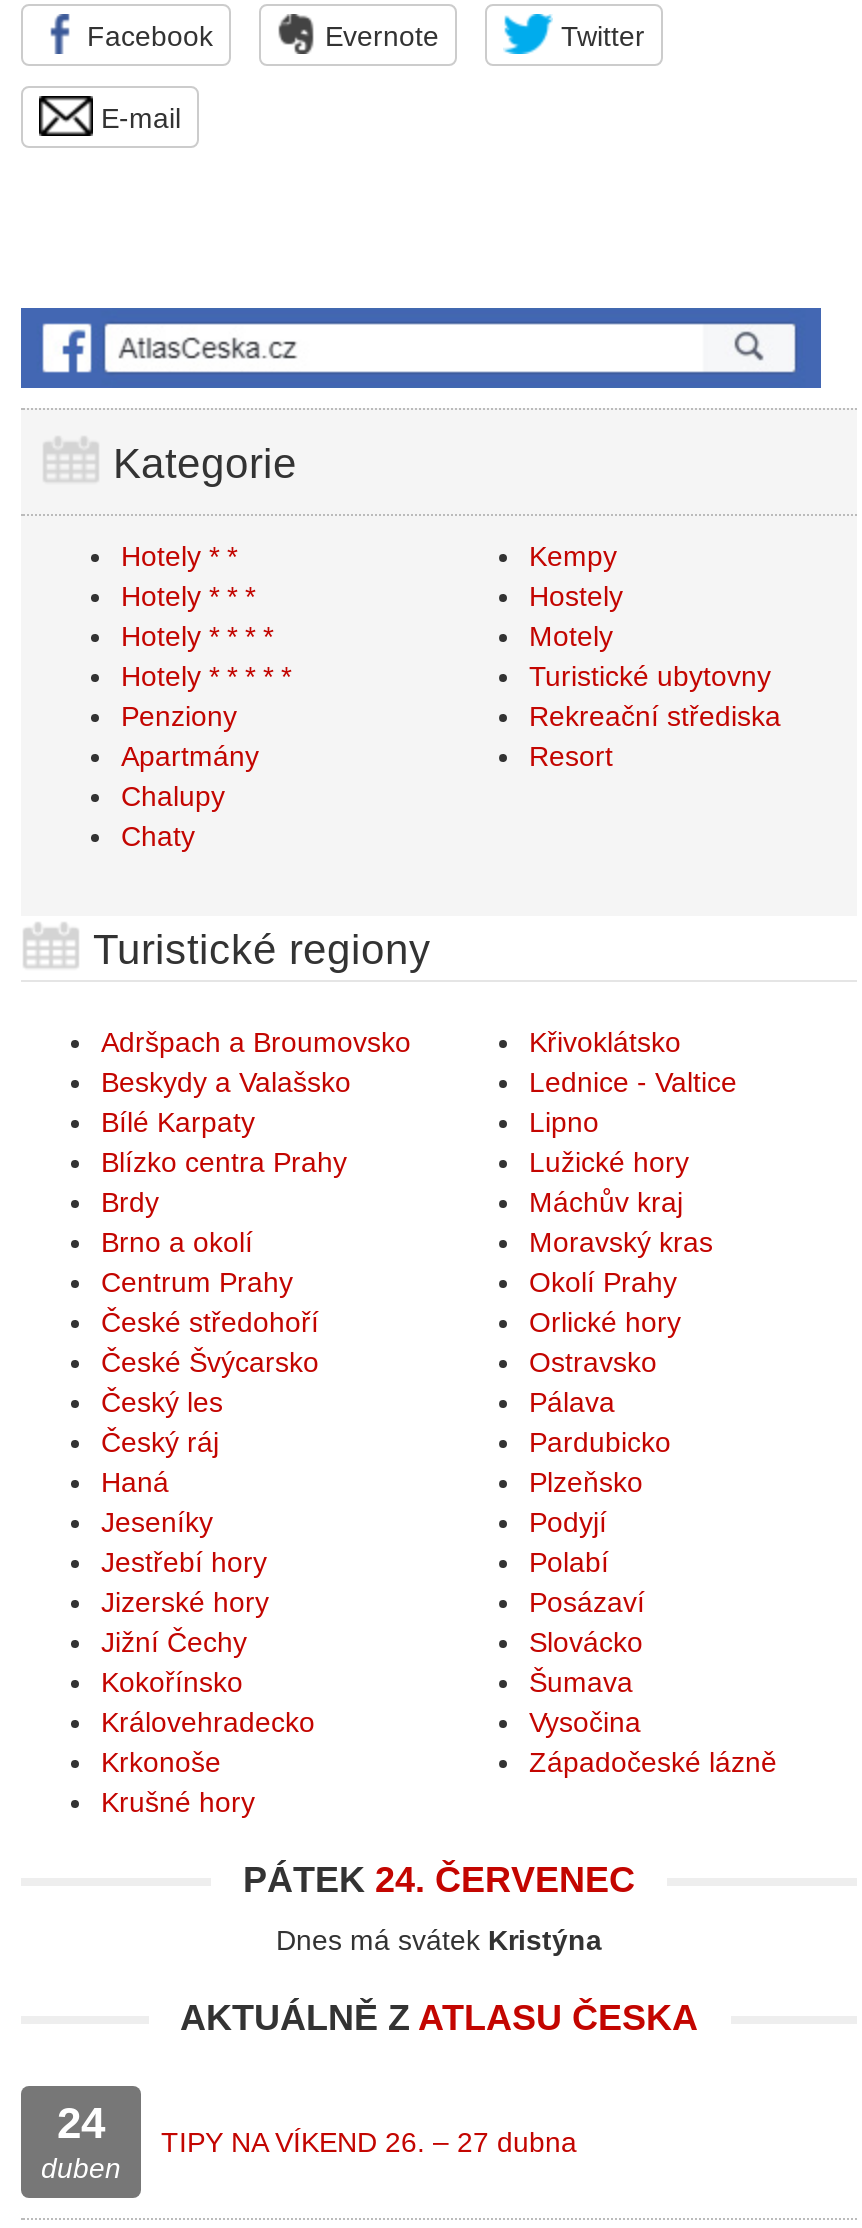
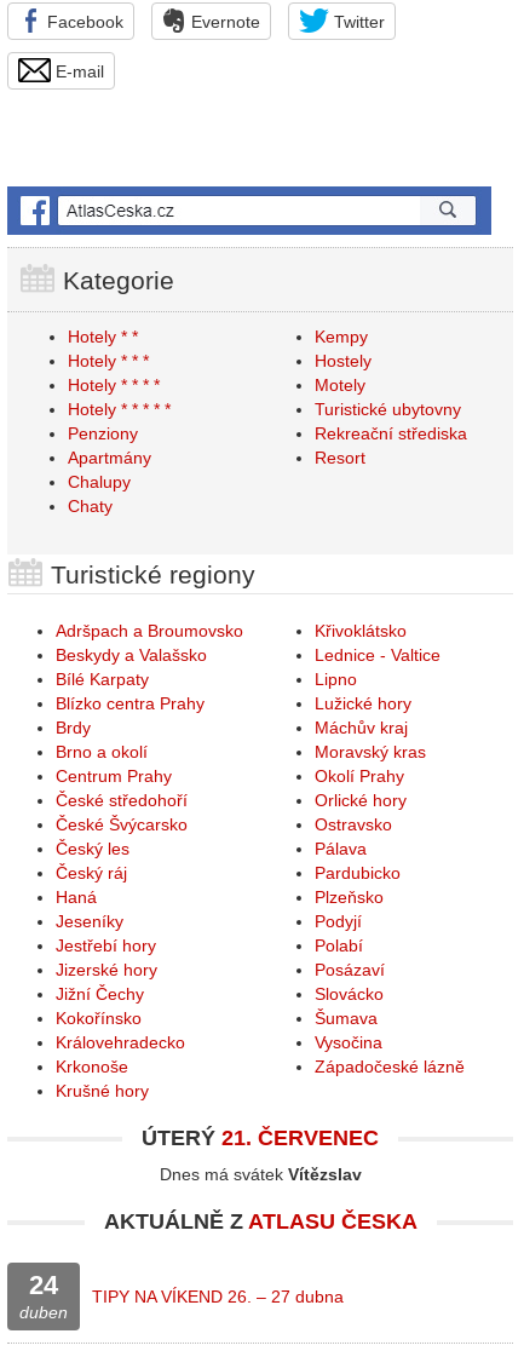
- PÁTEK 24. ČERVENEC
+ ÚTERÝ 21. ČERVENEC

- Dnes má svátek Kristýna
+ Dnes má svátek Vítězslav
